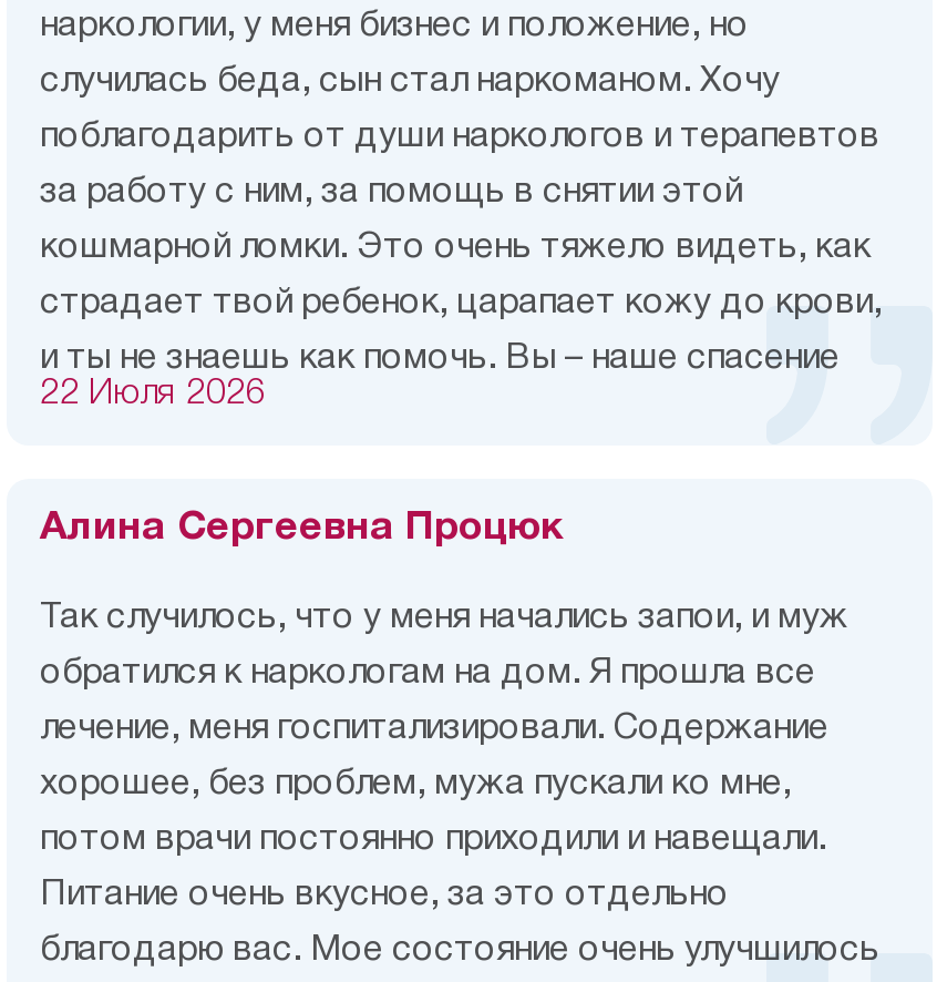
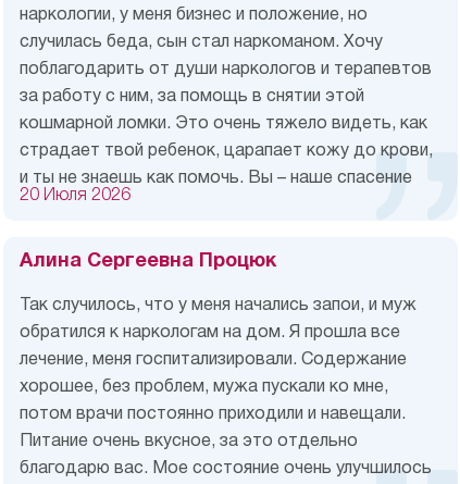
- 22 Июля 2026
+ 20 Июля 2026
